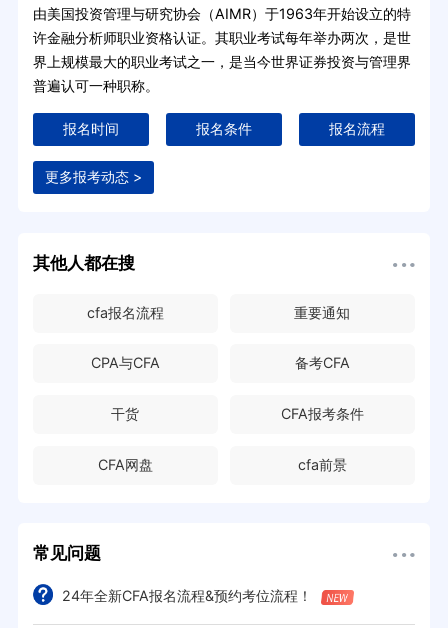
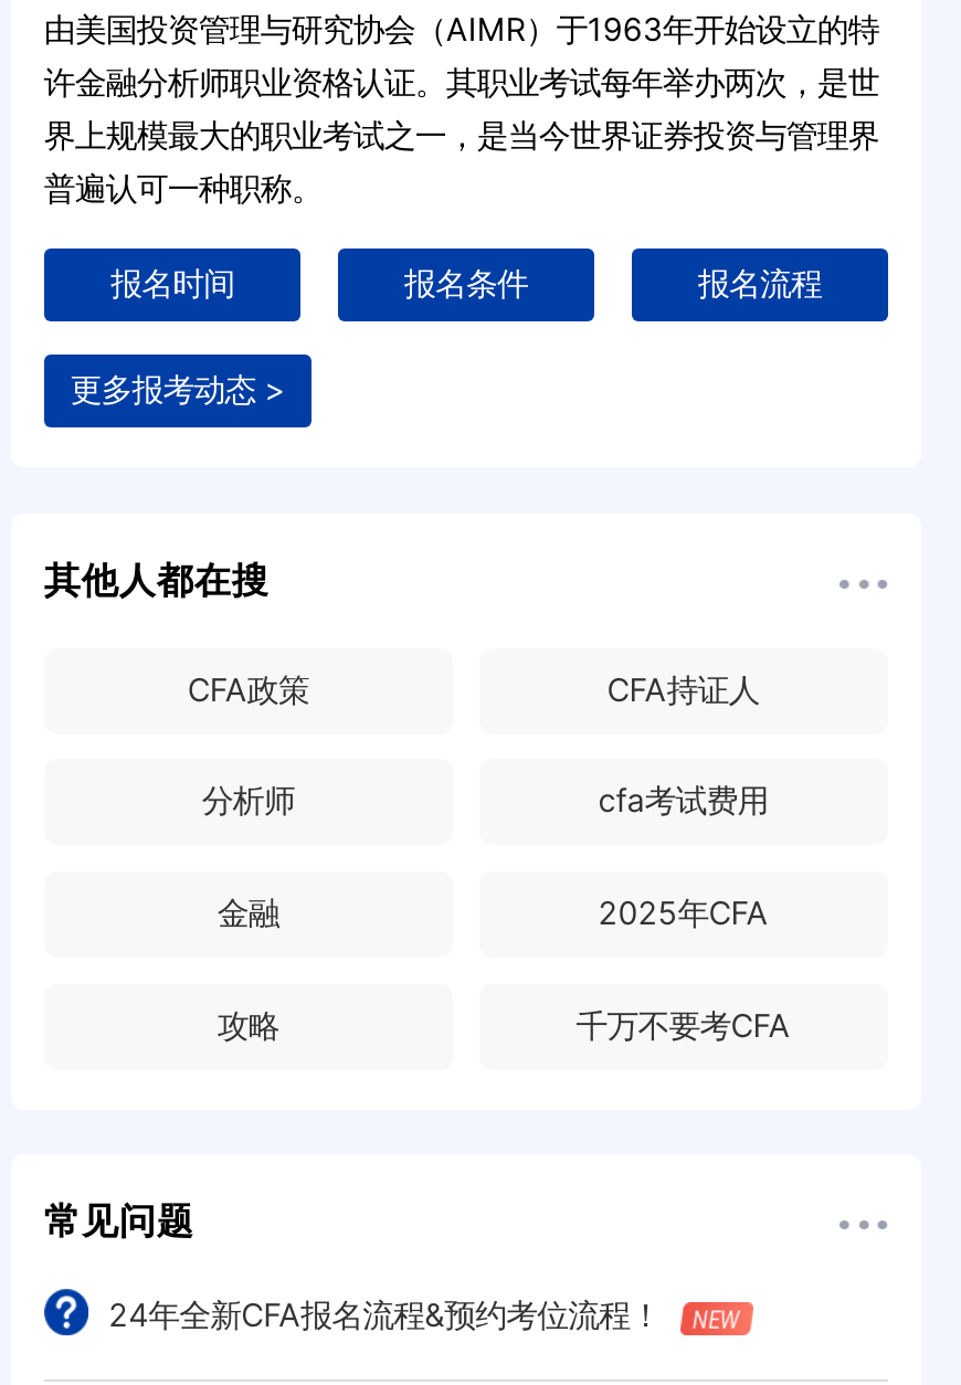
- cfa报名流程
- 重要通知
+ CFA政策
+ CFA持证人

- CPA与CFA
- 备考CFA
+ 分析师
+ cfa考试费用

- 干货
- CFA报考条件
+ 金融
+ 2025年CFA

- CFA网盘
- cfa前景
+ 攻略
+ 千万不要考CFA
